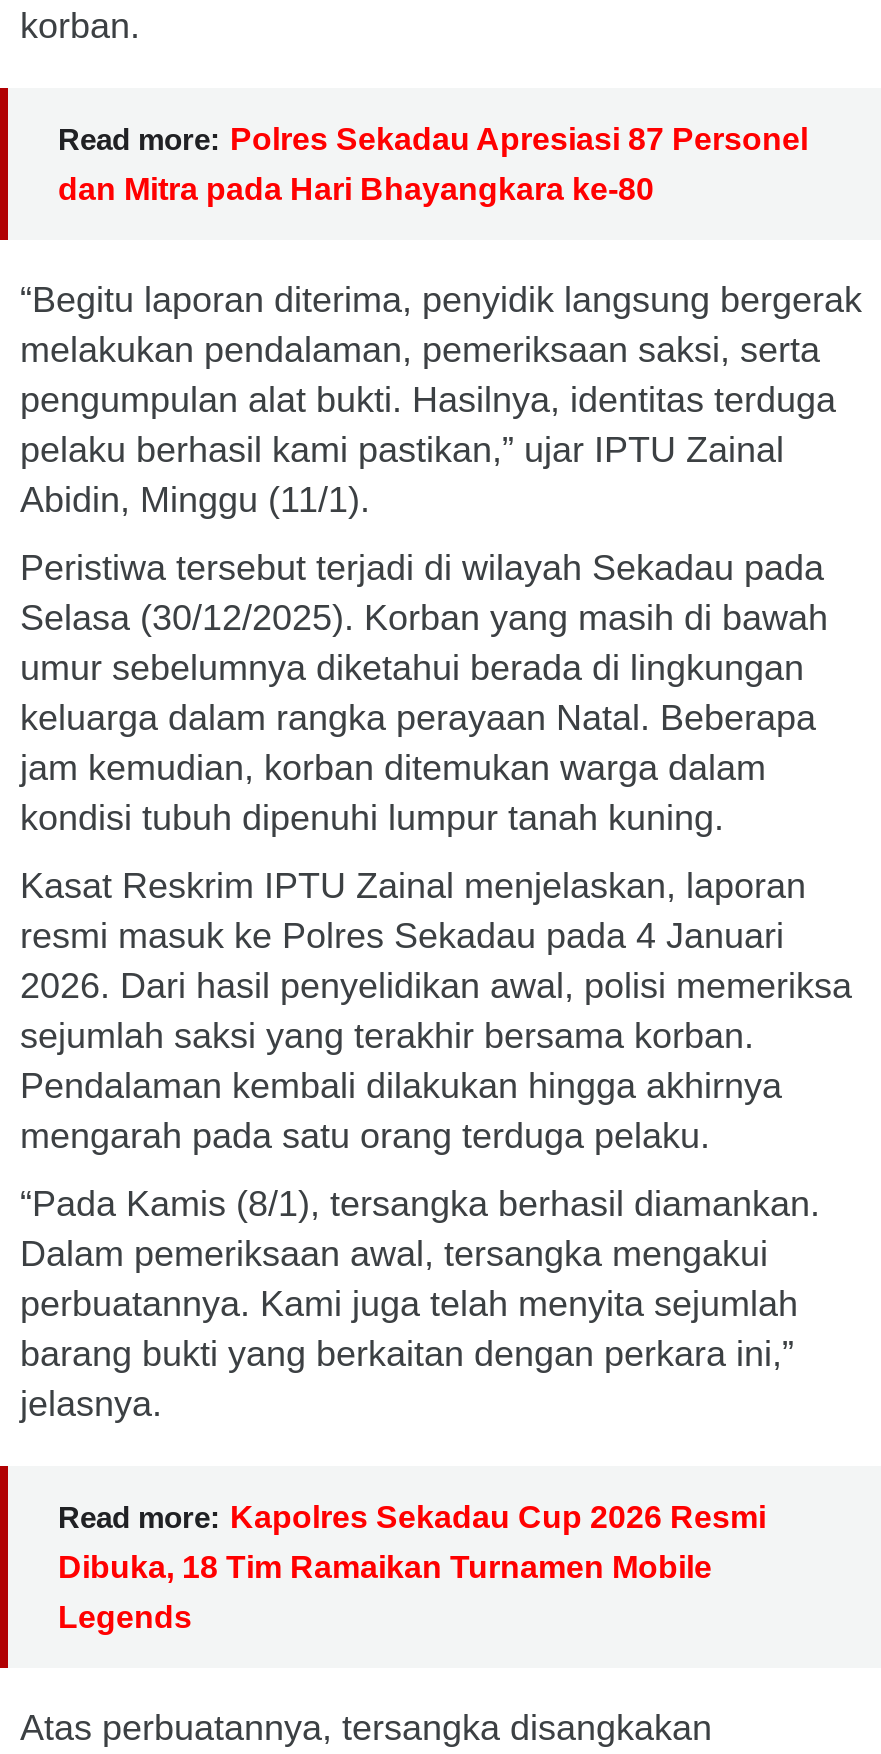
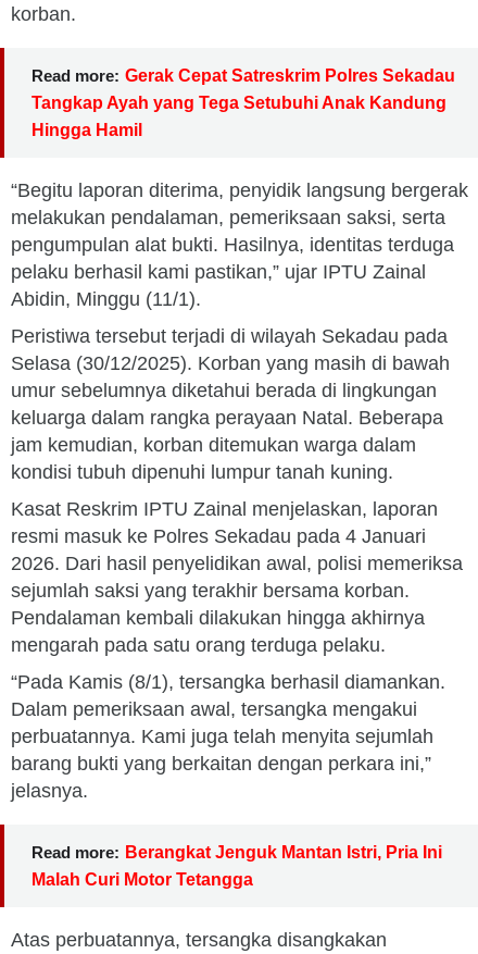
- Read more: Polres Sekadau Apresiasi 87 Personel
- dan Mitra pada Hari Bhayangkara ke-80
+ Read more: Gerak Cepat Satreskrim Polres Sekadau
+ Tangkap Ayah yang Tega Setubuhi Anak Kandung
+ Hingga Hamil

moved down: “Begitu laporan diterima, penyidik langsung bergerak | melakukan pendalaman, pemeriksaan saksi, serta | pengumpulan alat bukti. Hasilnya, identitas terduga | ... | barang bukti yang berkaitan dengan perkara ini,” | jelasnya.

- Read more: Kapolres Sekadau Cup 2026 Resmi
- Dibuka, 18 Tim Ramaikan Turnamen Mobile
- Legends
+ Read more: Berangkat Jenguk Mantan Istri, Pria Ini
+ Malah Curi Motor Tetangga
